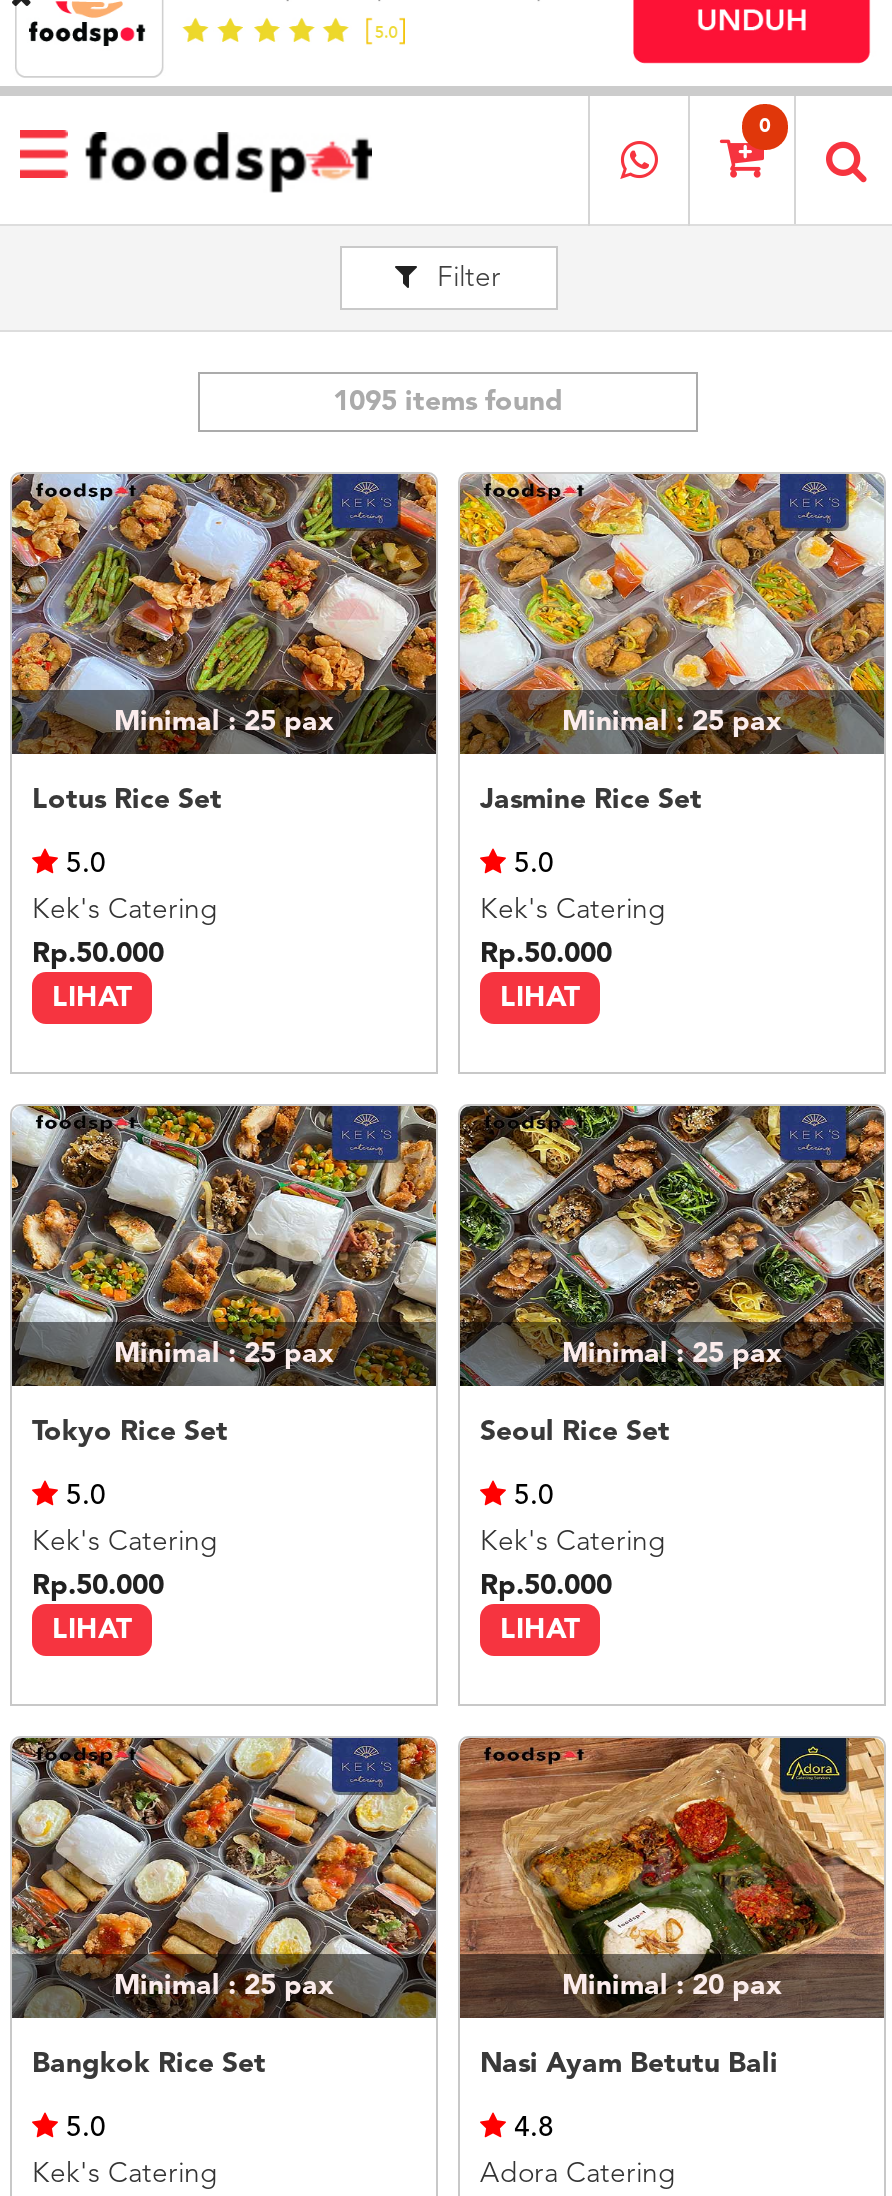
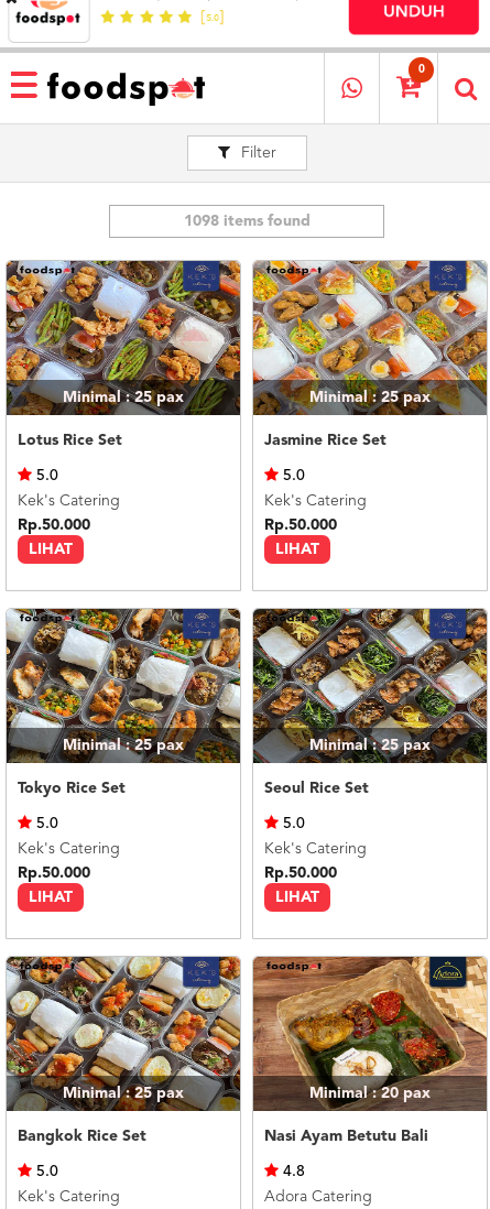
- 1095 items found
+ 1098 items found
